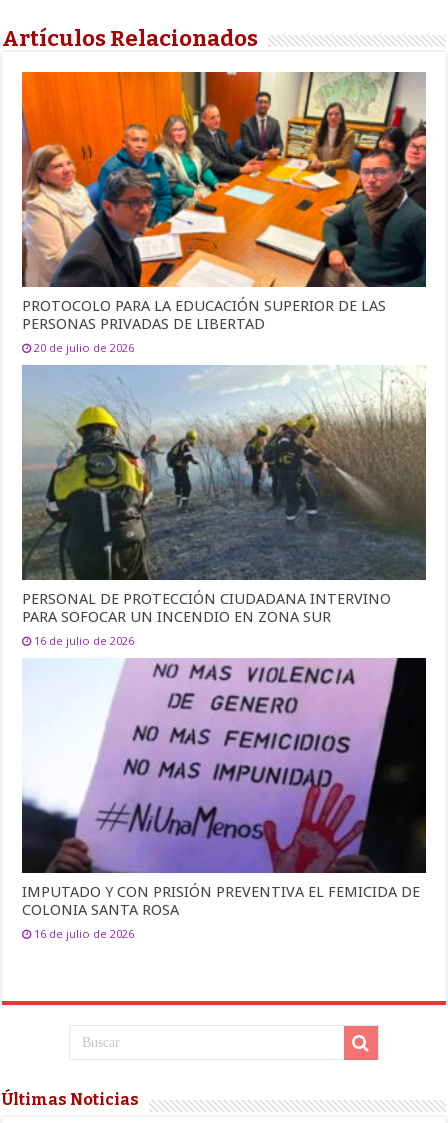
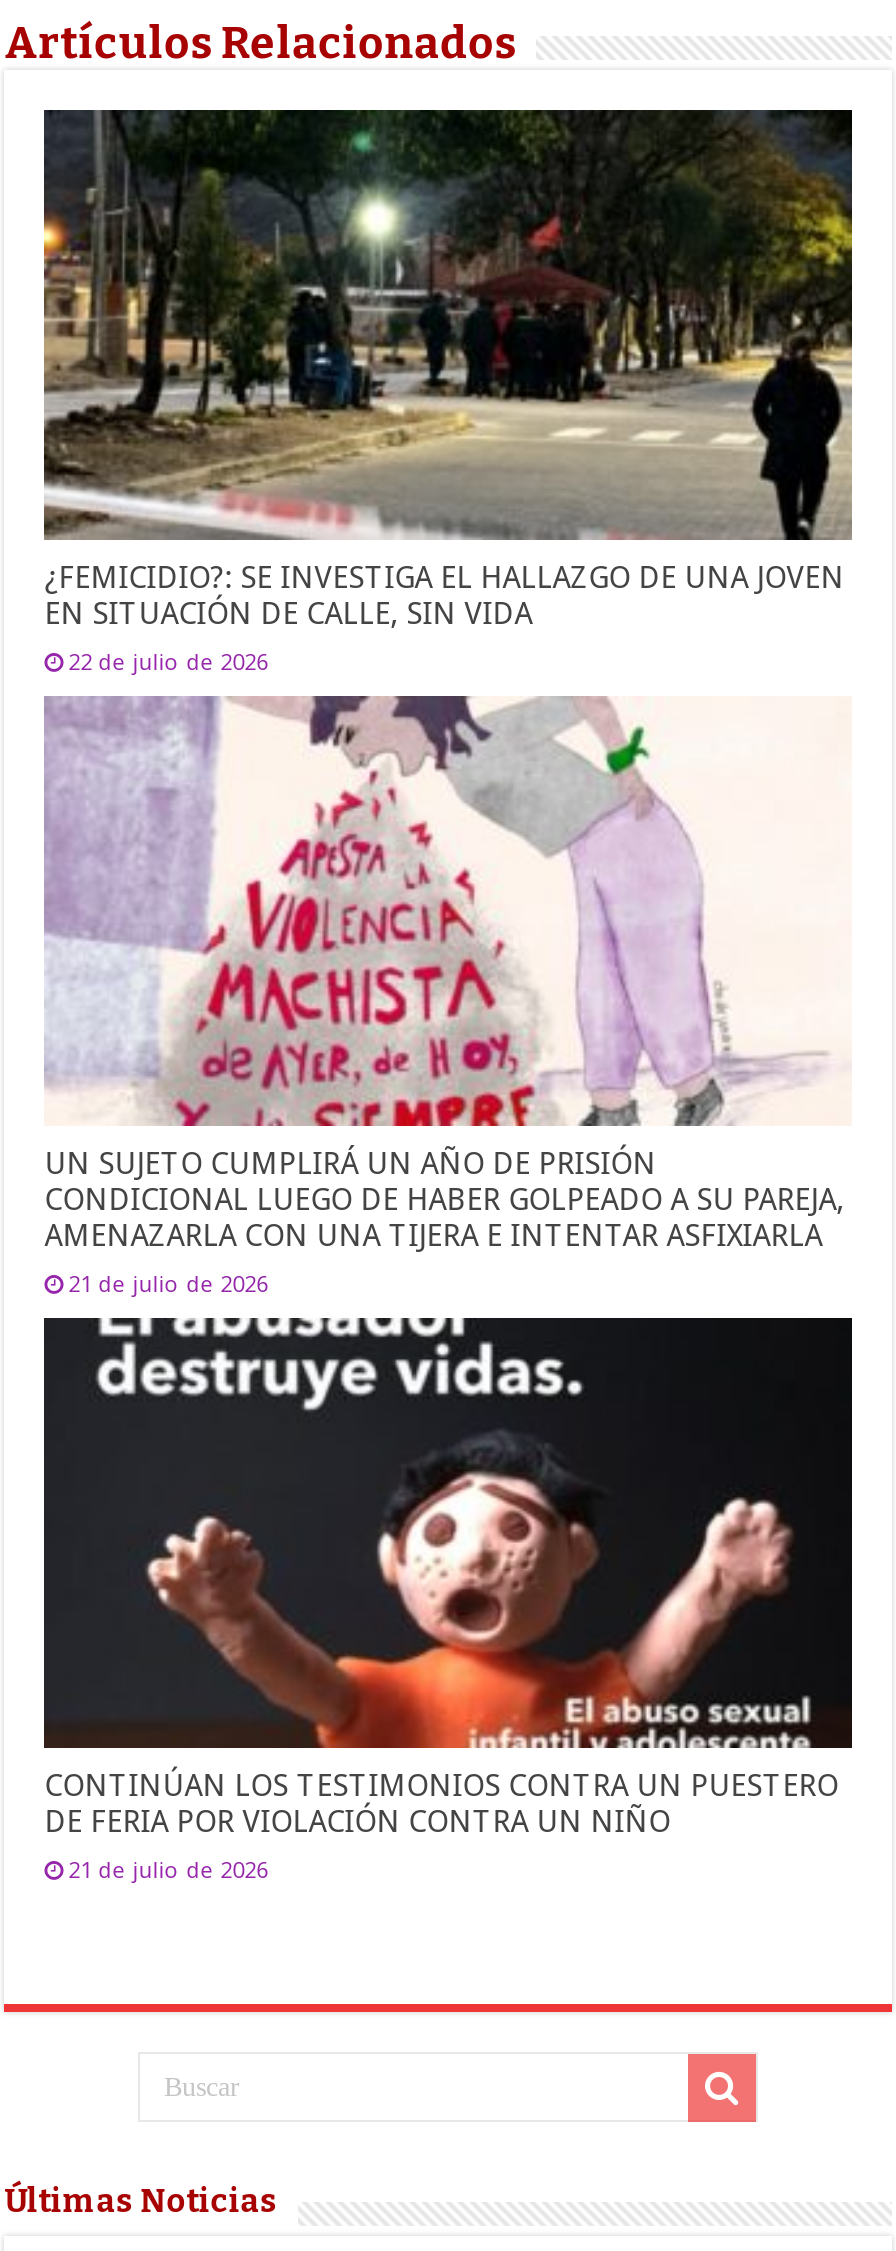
- [image]
- PROTOCOLO PARA LA EDUCACIÓN SUPERIOR DE LAS
- PERSONAS PRIVADAS DE LIBERTAD
- 20 de julio de 2026
+ [image]
+ ¿FEMICIDIO?: SE INVESTIGA EL HALLAZGO DE UNA JOVEN
+ EN SITUACIÓN DE CALLE, SIN VIDA
+ 22 de julio de 2026

- [image]
- PERSONAL DE PROTECCIÓN CIUDADANA INTERVINO
- PARA SOFOCAR UN INCENDIO EN ZONA SUR
- 16 de julio de 2026
+ [image]
+ UN SUJETO CUMPLIRÁ UN AÑO DE PRISIÓN
+ CONDICIONAL LUEGO DE HABER GOLPEADO A SU PAREJA,
+ AMENAZARLA CON UNA TIJERA E INTENTAR ASFIXIARLA
+ 21 de julio de 2026

- [image]
- IMPUTADO Y CON PRISIÓN PREVENTIVA EL FEMICIDA DE
- COLONIA SANTA ROSA
- 16 de julio de 2026
+ [image]
+ CONTINÚAN LOS TESTIMONIOS CONTRA UN PUESTERO
+ DE FERIA POR VIOLACIÓN CONTRA UN NIÑO
+ 21 de julio de 2026
